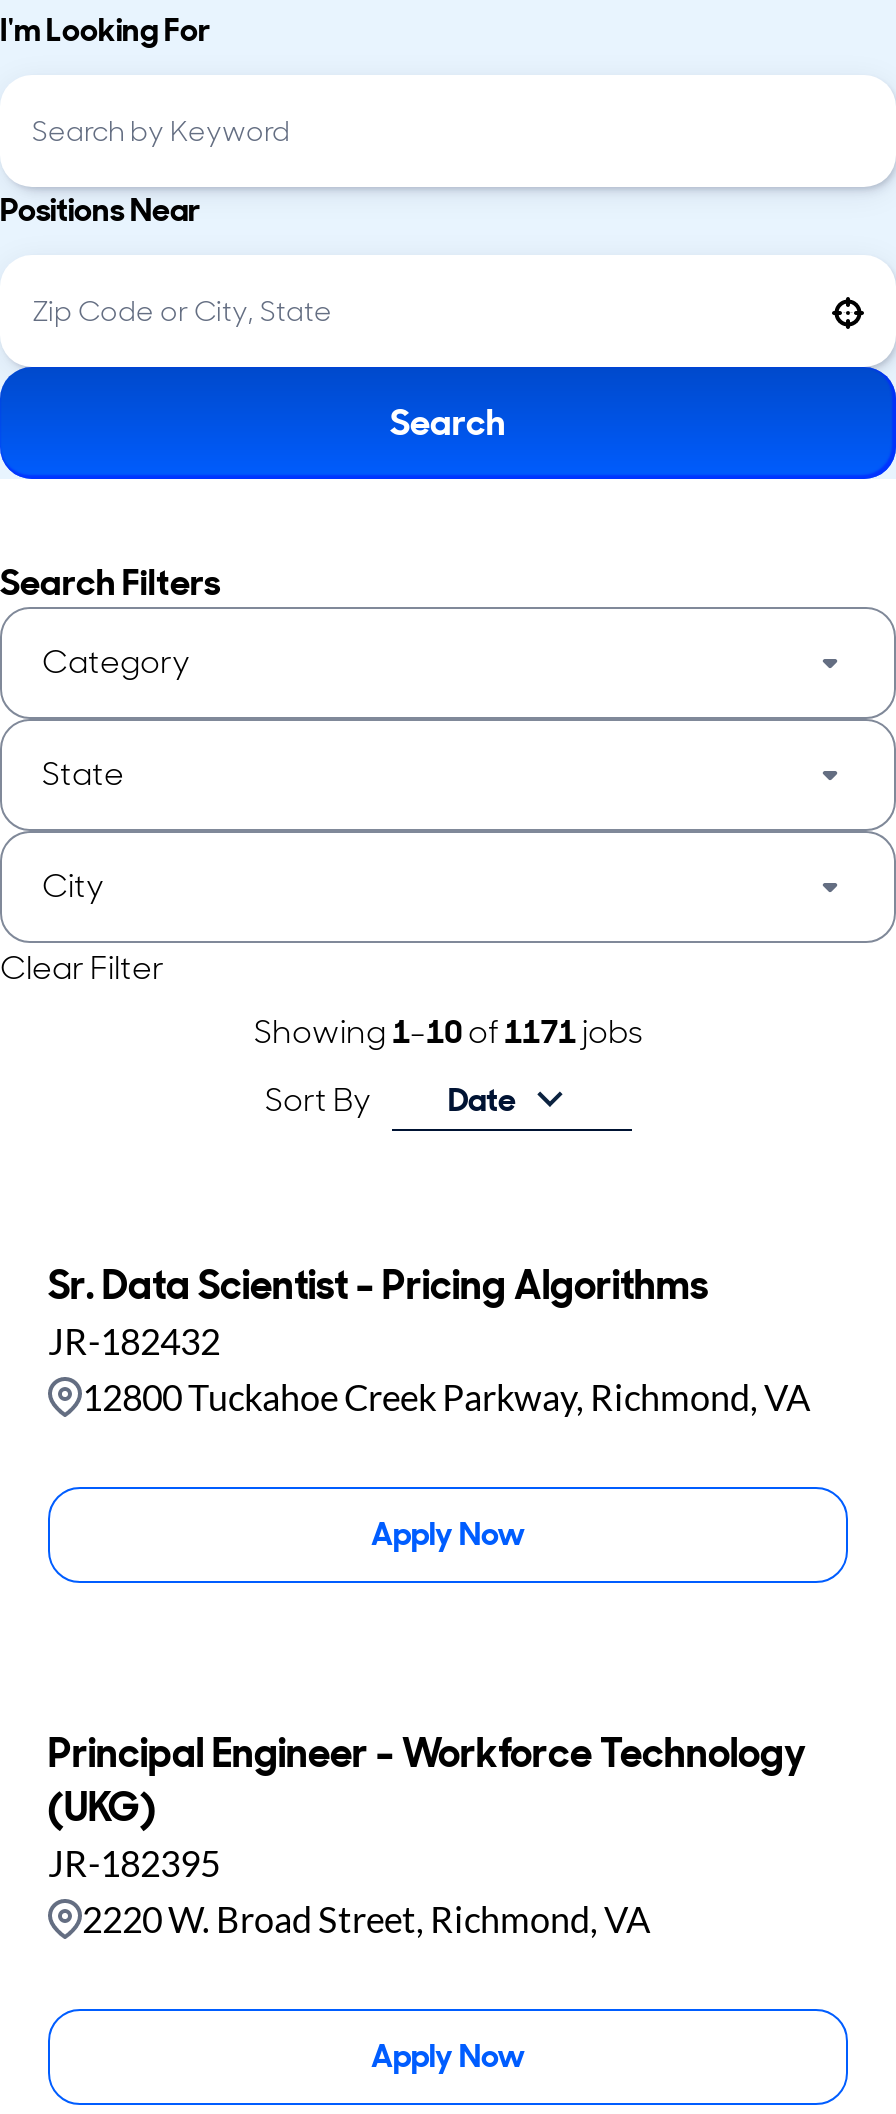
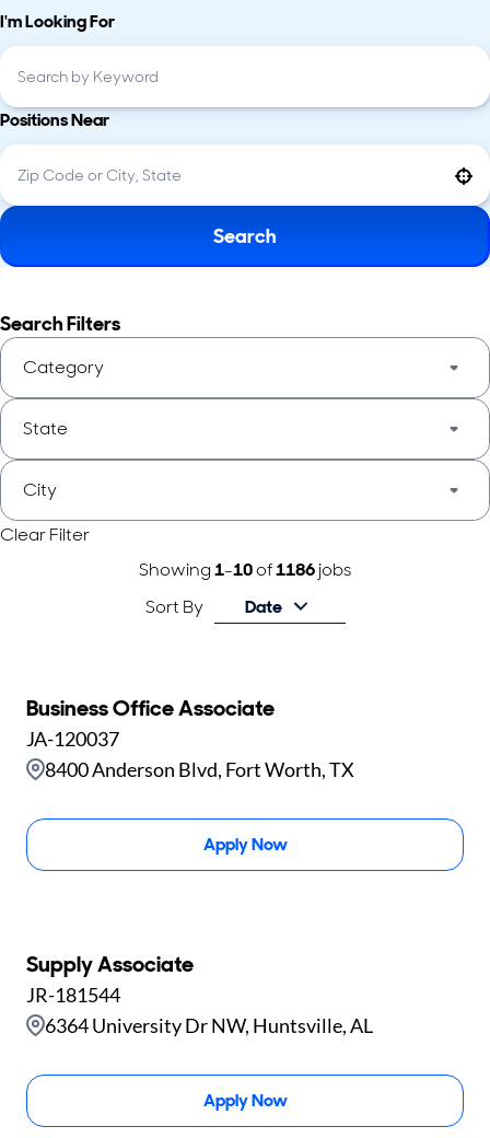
- Showing 1-10of1171jobs
+ Showing 1-10of1186jobs

- Sr. Data Scientist - Pricing Algorithms
+ Business Office Associate

- JR-182432
+ JA-120037

- 12800 Tuckahoe Creek Parkway, Richmond, VA
+ 8400 Anderson Blvd, Fort Worth, TX

- Principal Engineer - Workforce Technology
- (UKG)
+ Supply Associate

- JR-182395
+ JR-181544

- 2220 W. Broad Street, Richmond, VA
+ 6364 University Dr NW, Huntsville, AL
